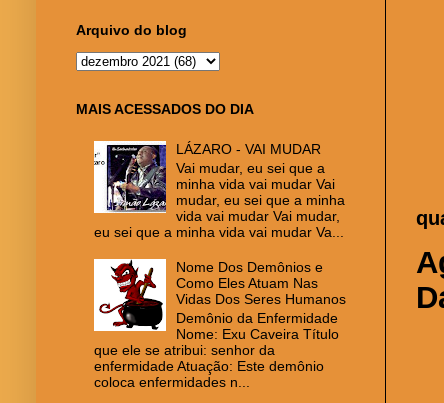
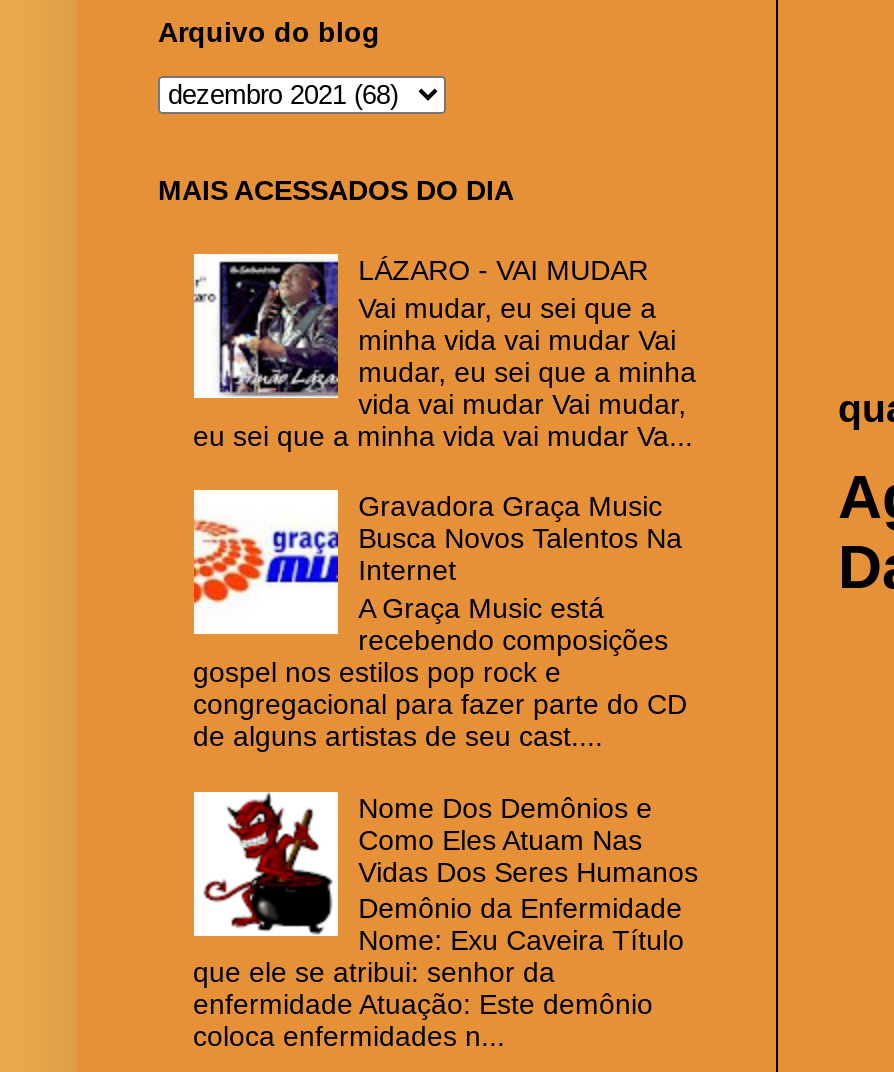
+ [image]
+ Gravadora Graça Music
+ Busca Novos Talentos Na
+ Internet
+ A Graça Music está
+ recebendo composições
+ gospel nos estilos pop rock e
+ congregacional para fazer parte do CD
+ de alguns artistas de seu cast....
